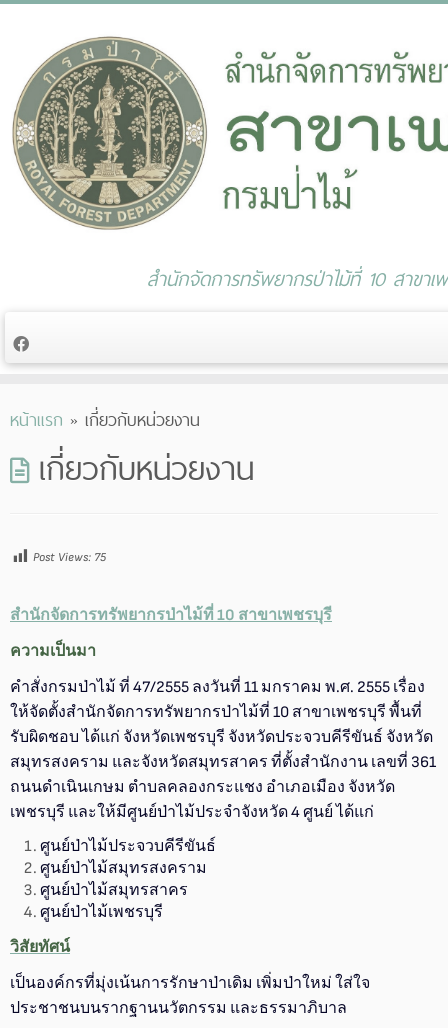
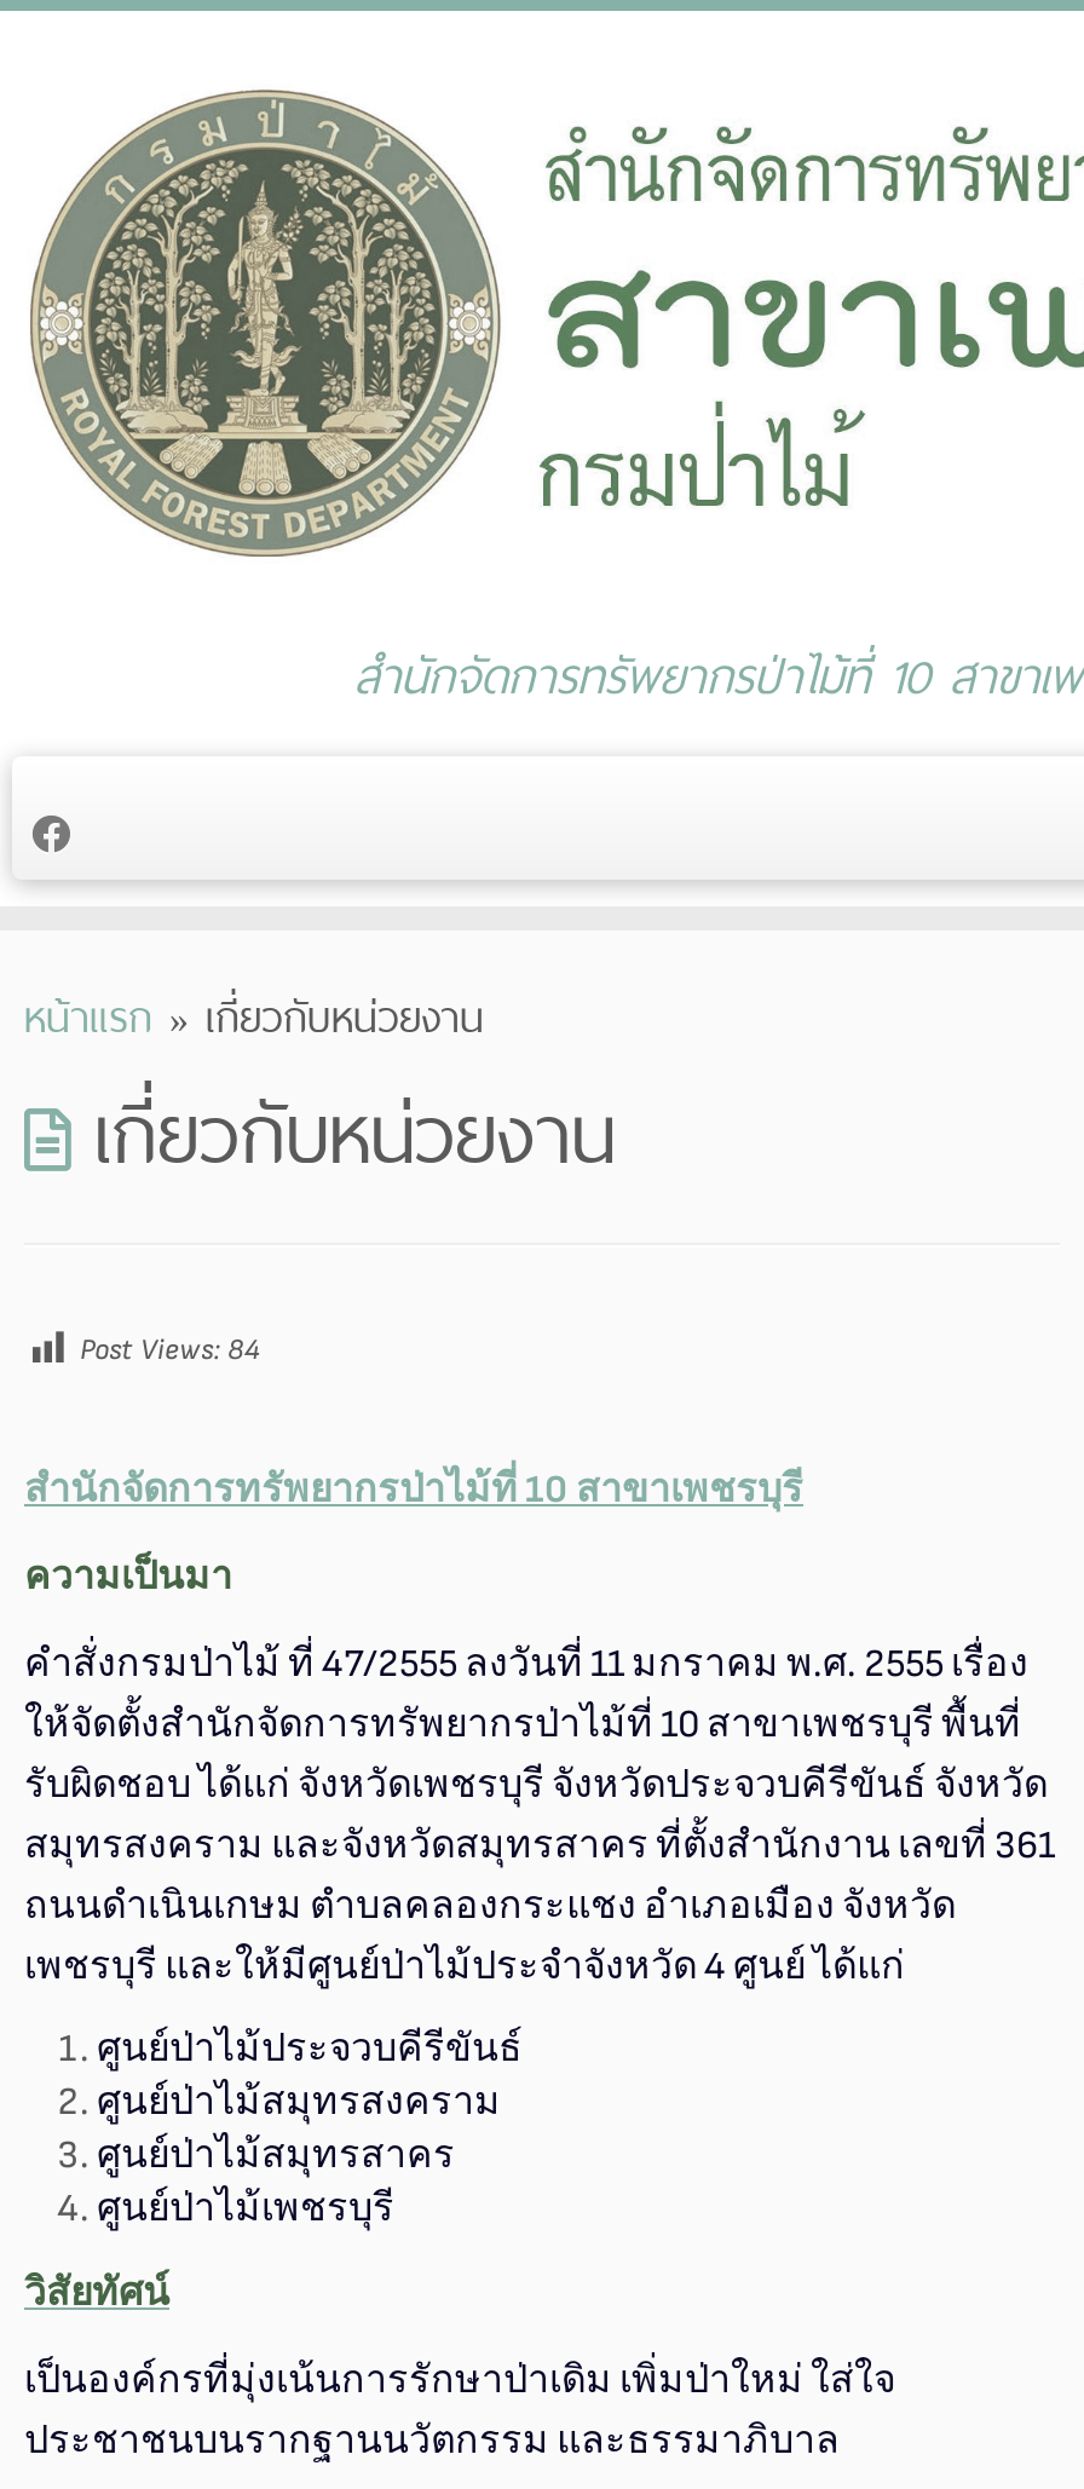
- Post Views: 75
+ Post Views: 84
